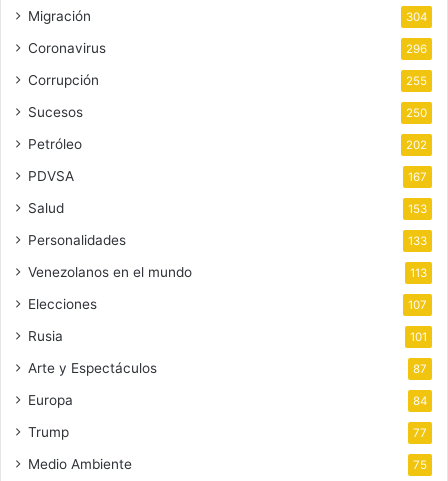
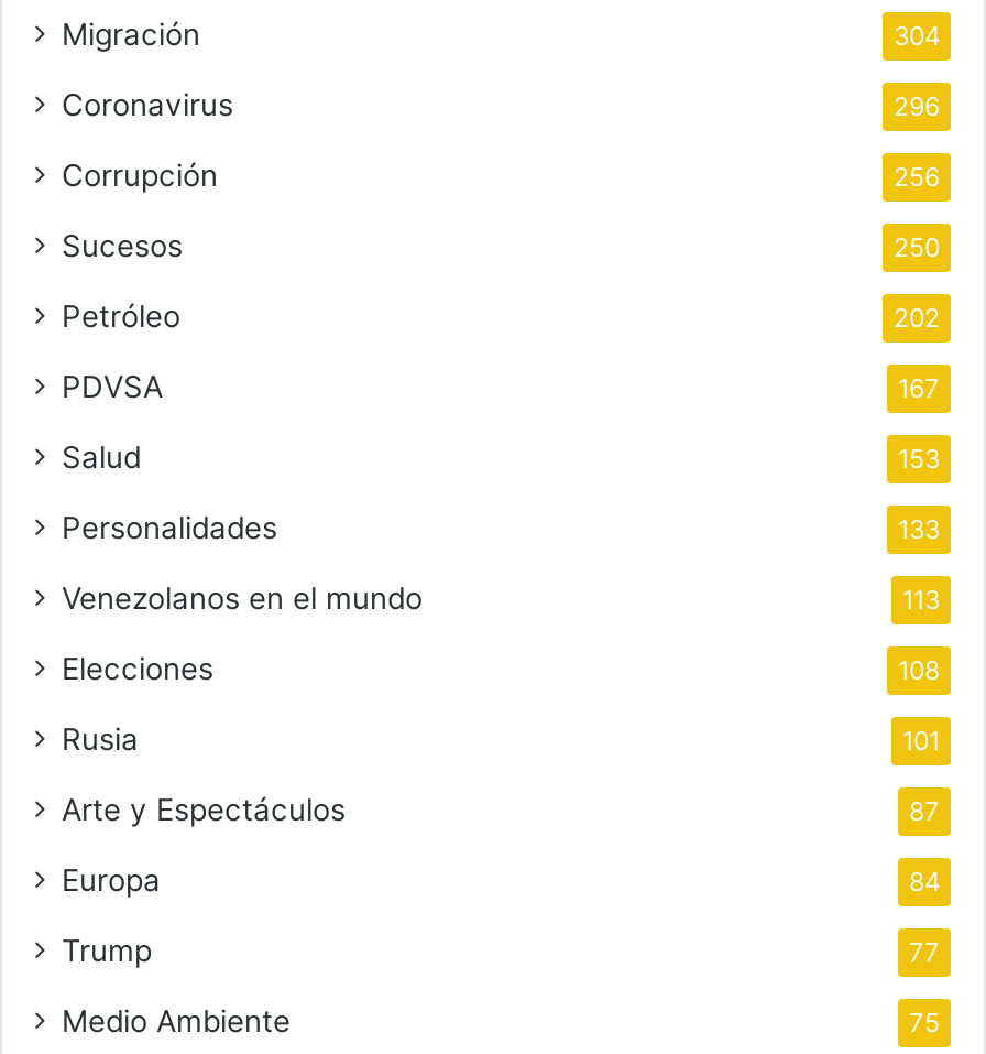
- 255
+ 256

- 107
+ 108
